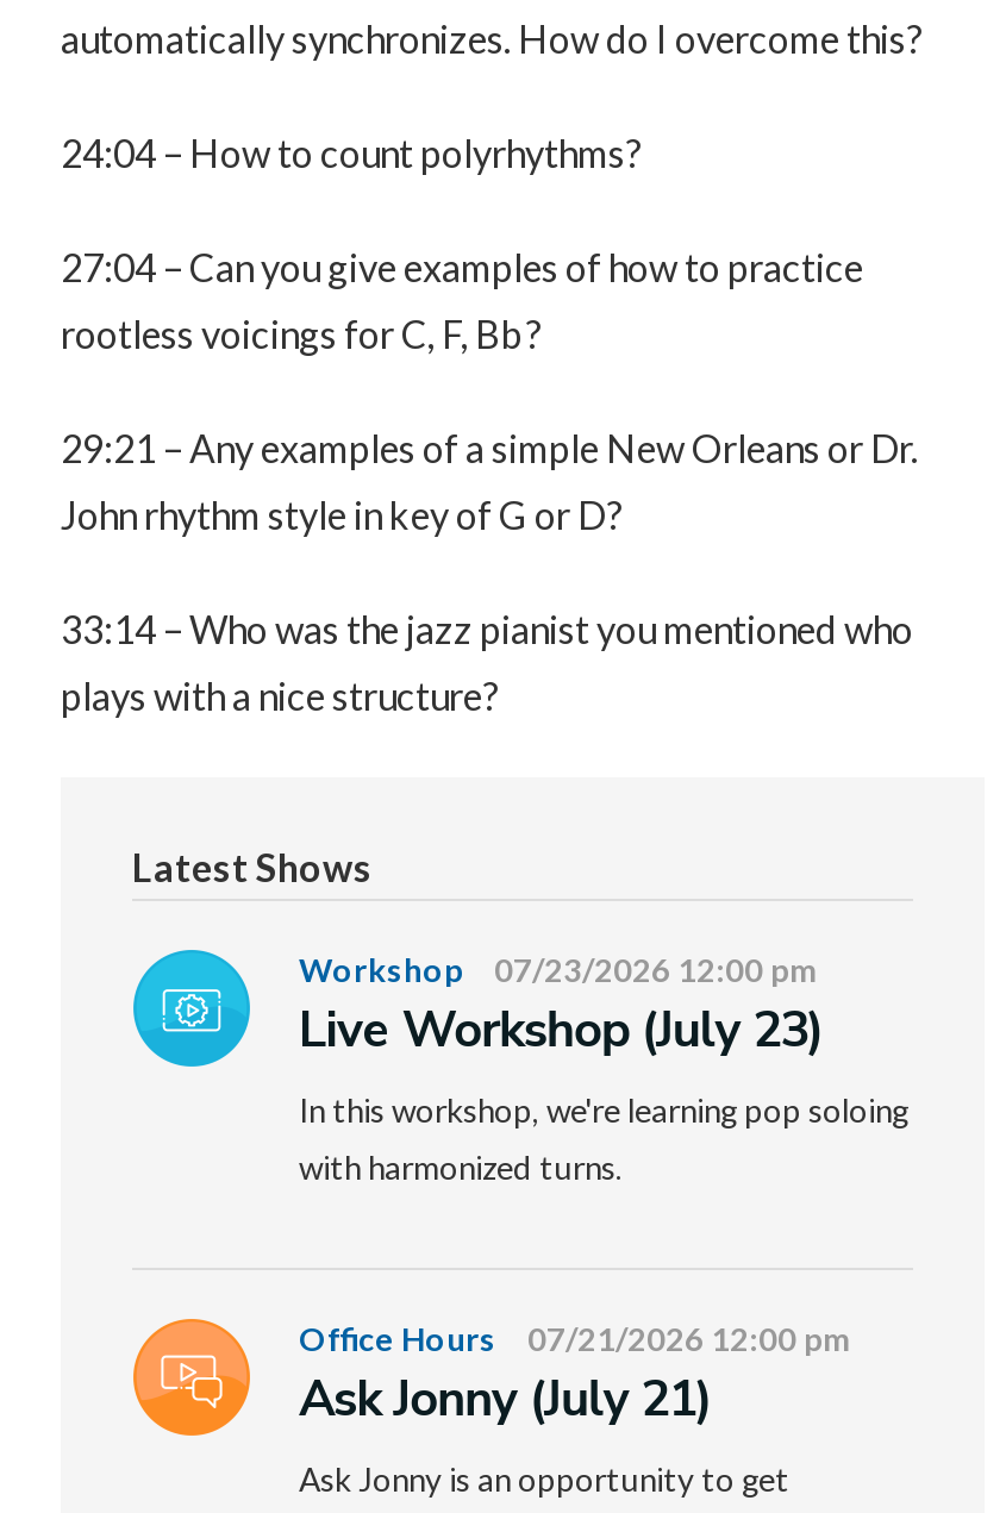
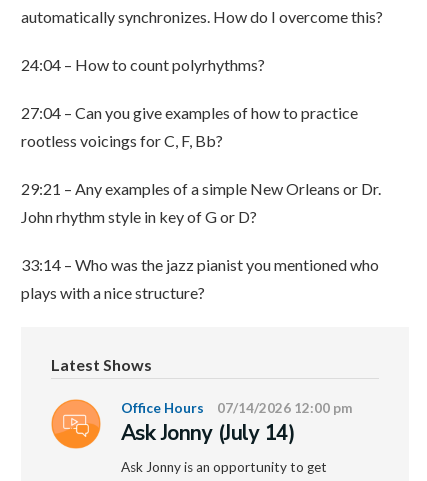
- [image]
- Workshop
- 07/23/2026 12:00 pm
- Live Workshop (July 23)
- In this workshop, we're learning pop soloing
- with harmonized turns.

- Office Hours 07/21/2026 12:00 pm
+ Office Hours 07/14/2026 12:00 pm

- Ask Jonny (July 21)
+ Ask Jonny (July 14)
